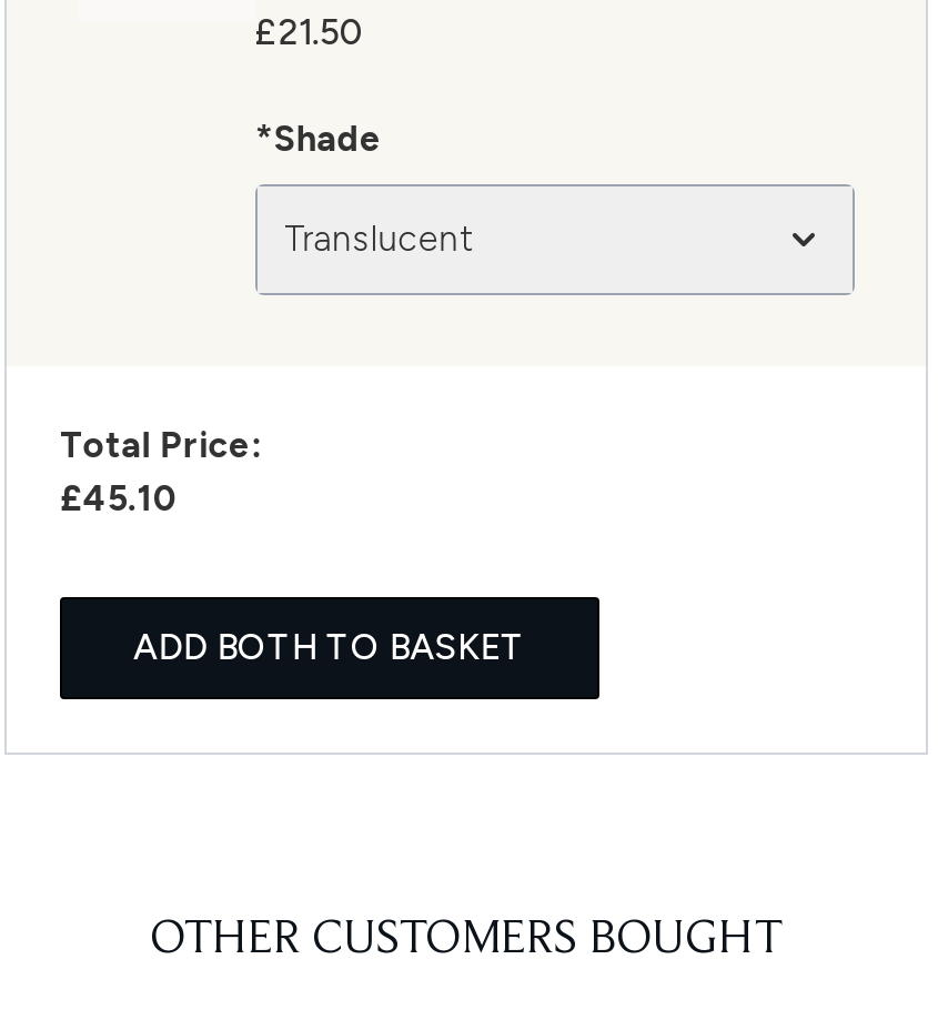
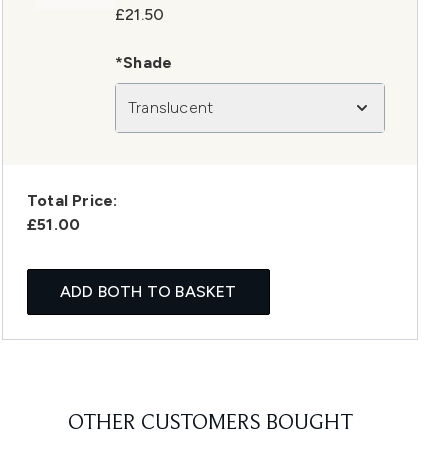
- £45.10
+ £51.00
